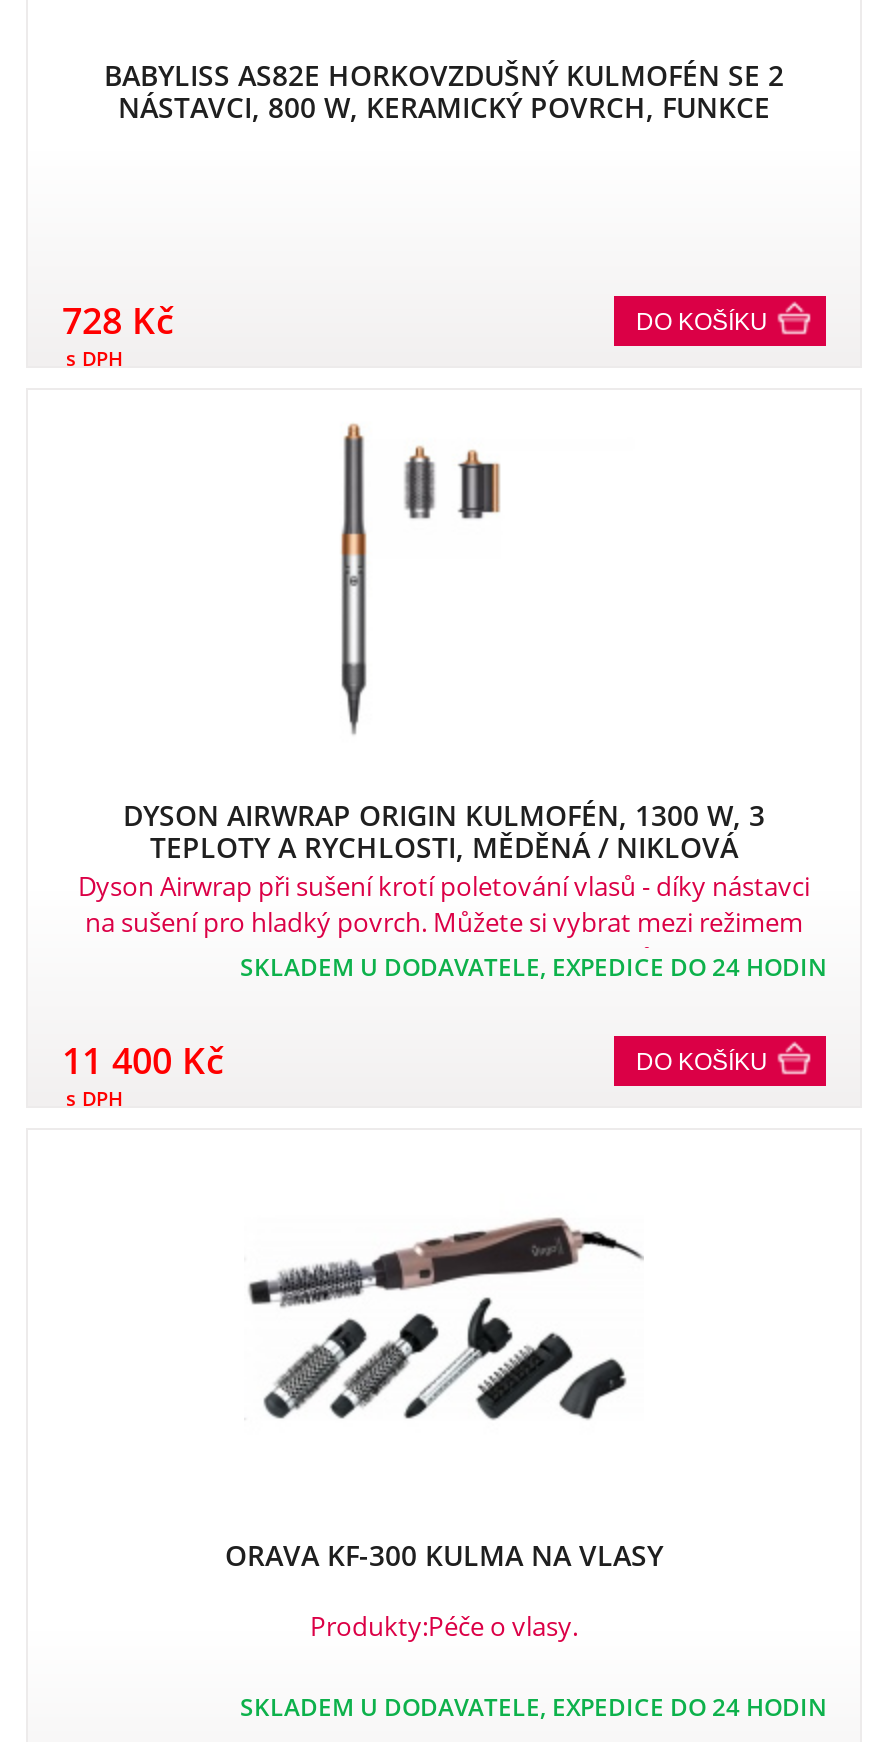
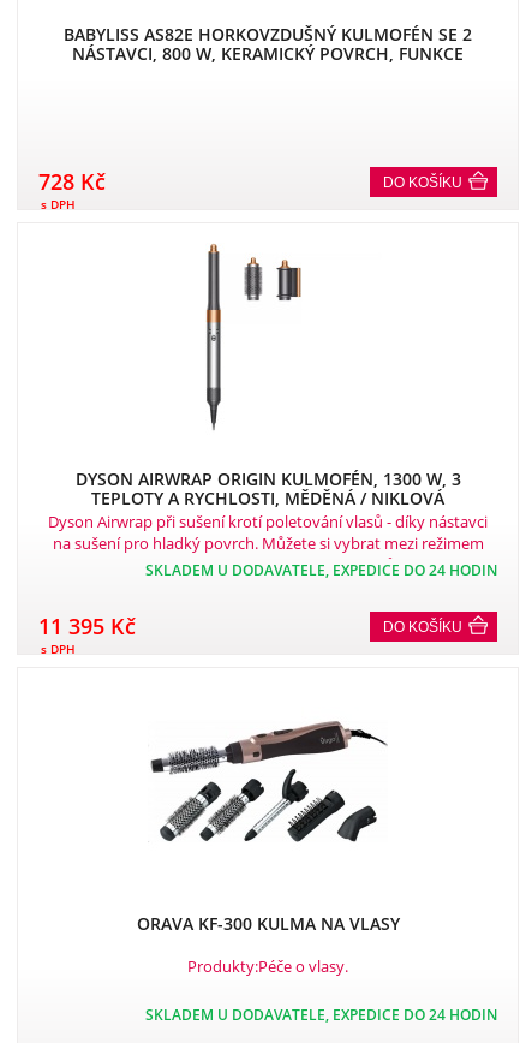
- 11 400 Kč
+ 11 395 Kč
